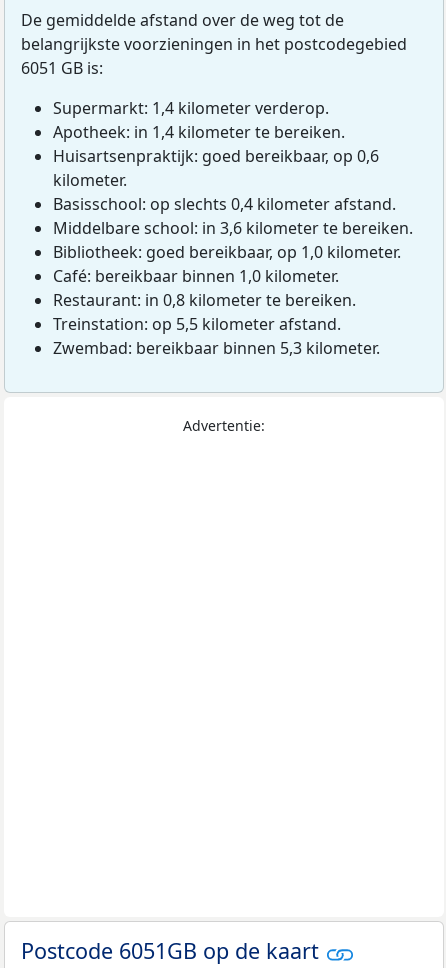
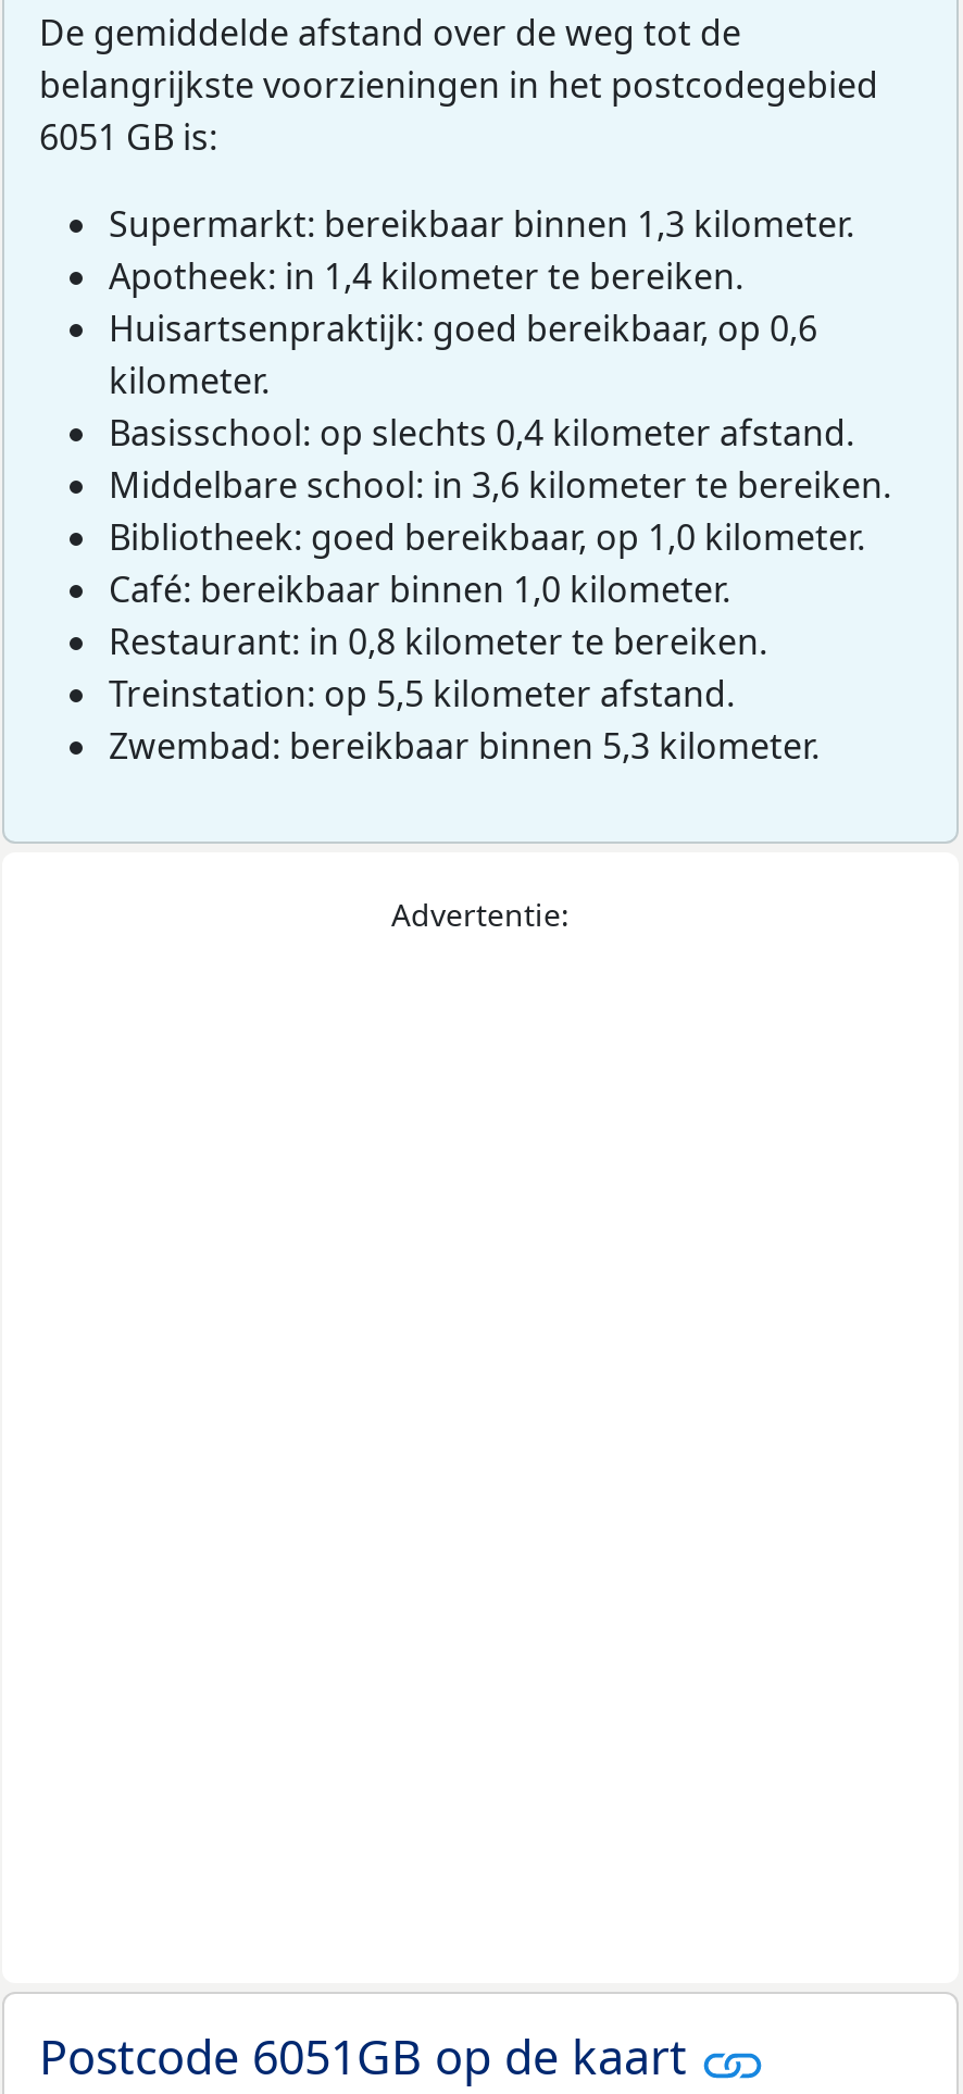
- Supermarkt: 1,4 kilometer verderop.
+ Supermarkt: bereikbaar binnen 1,3 kilometer.
